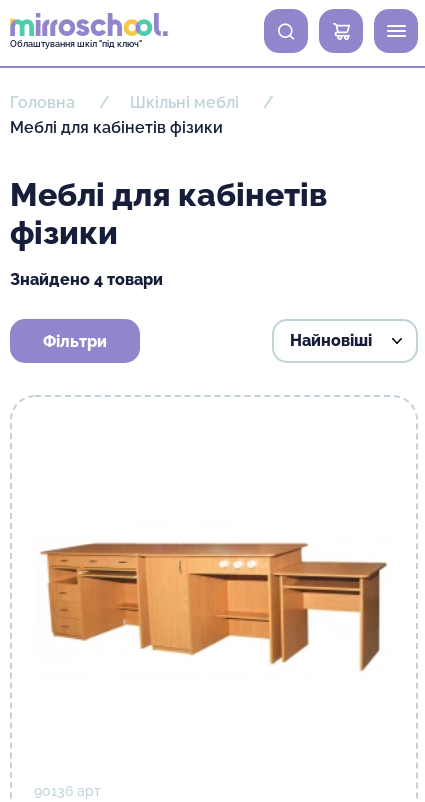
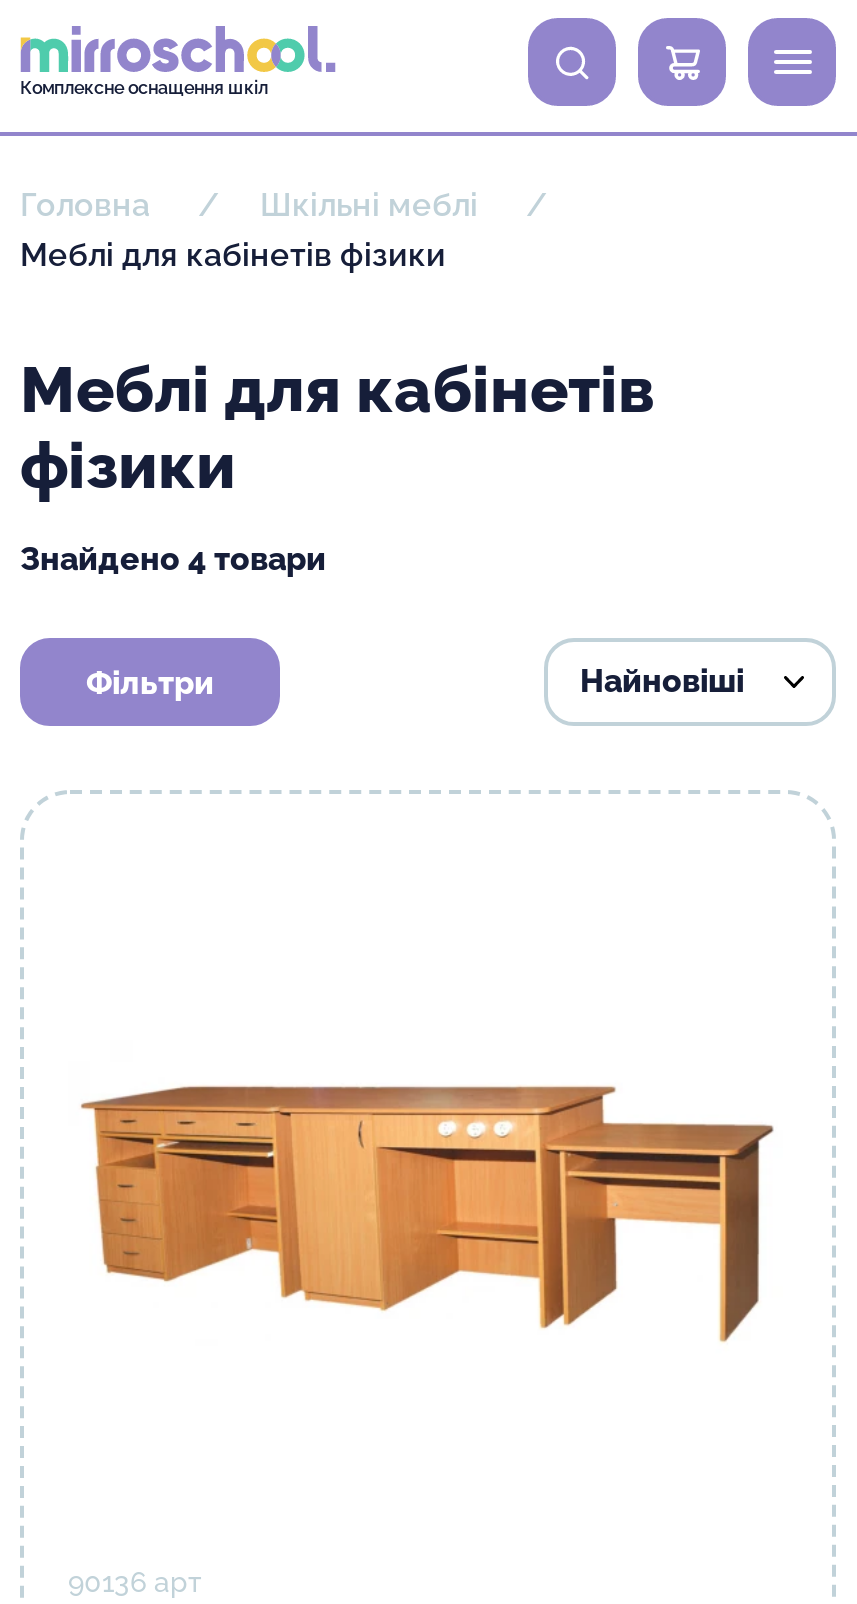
- Облаштування шкіл "під ключ"
+ Комплексне оснащення шкіл
